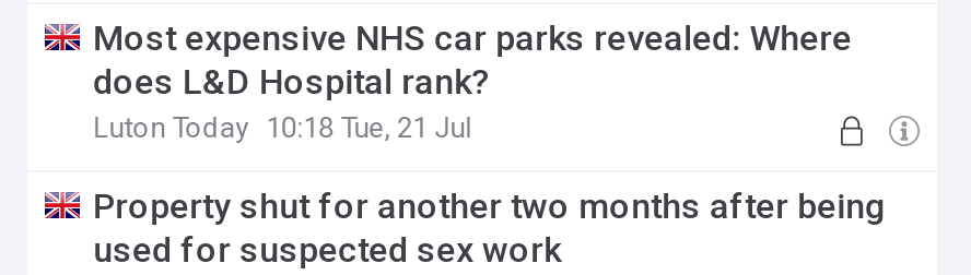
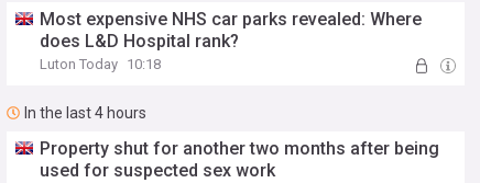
- Luton Today 10:18 Tue, 21 Jul
+ Luton Today 10:18
+ In the last 4 hours
